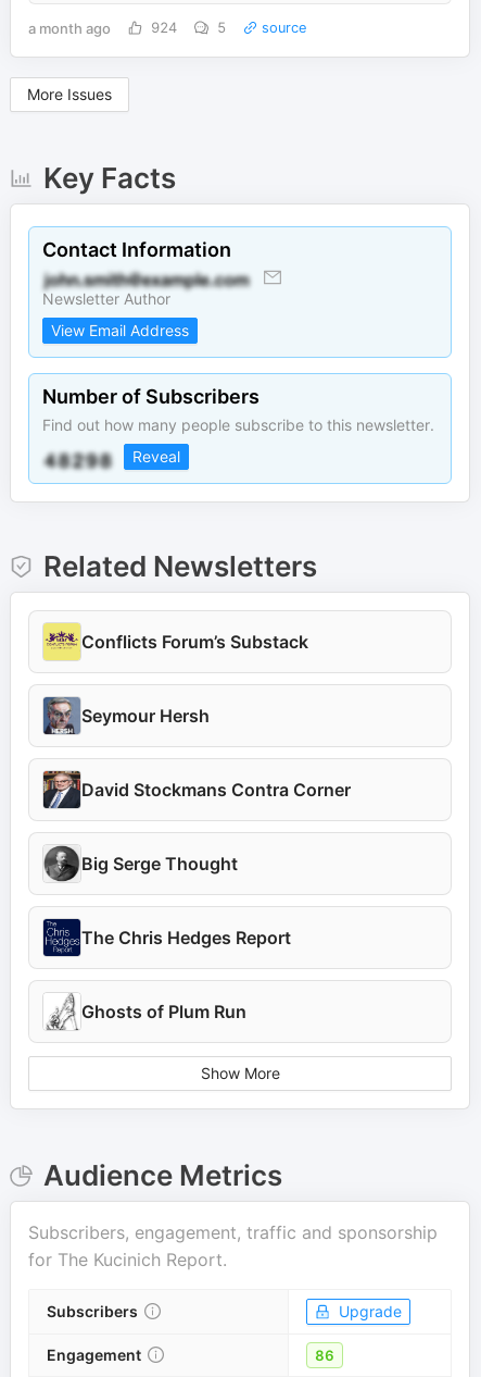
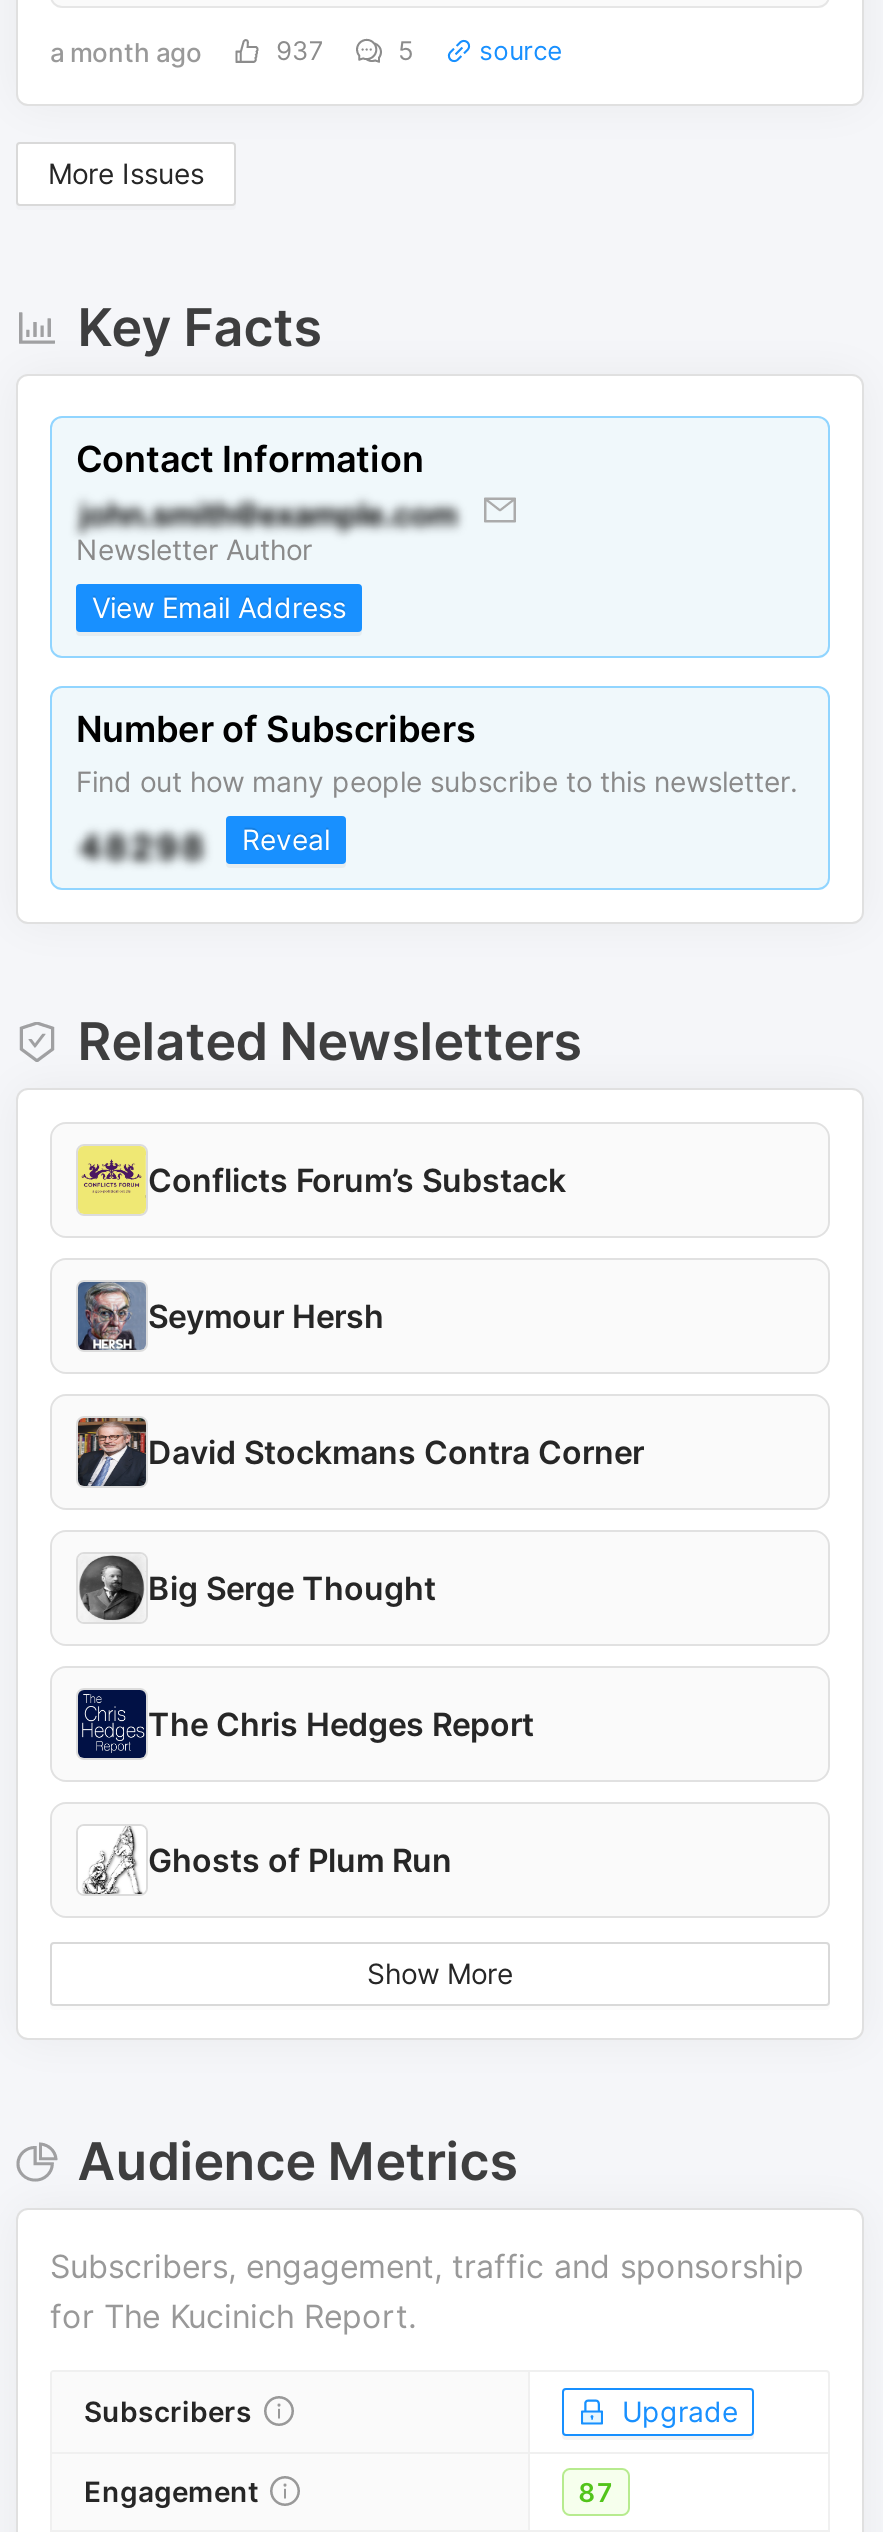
- 924
+ 937

- 86
+ 87
